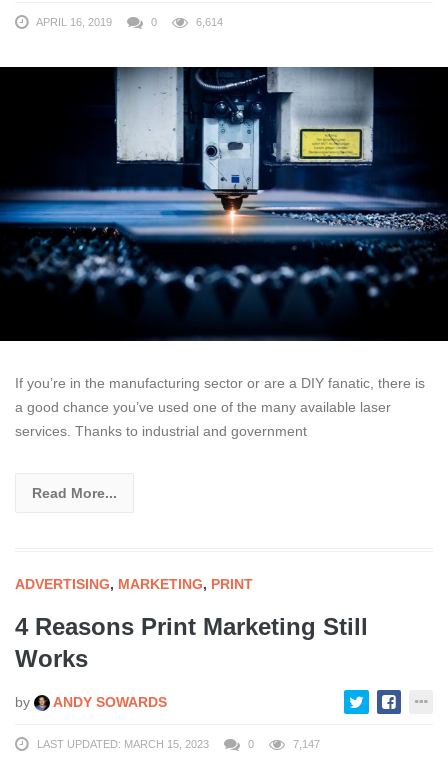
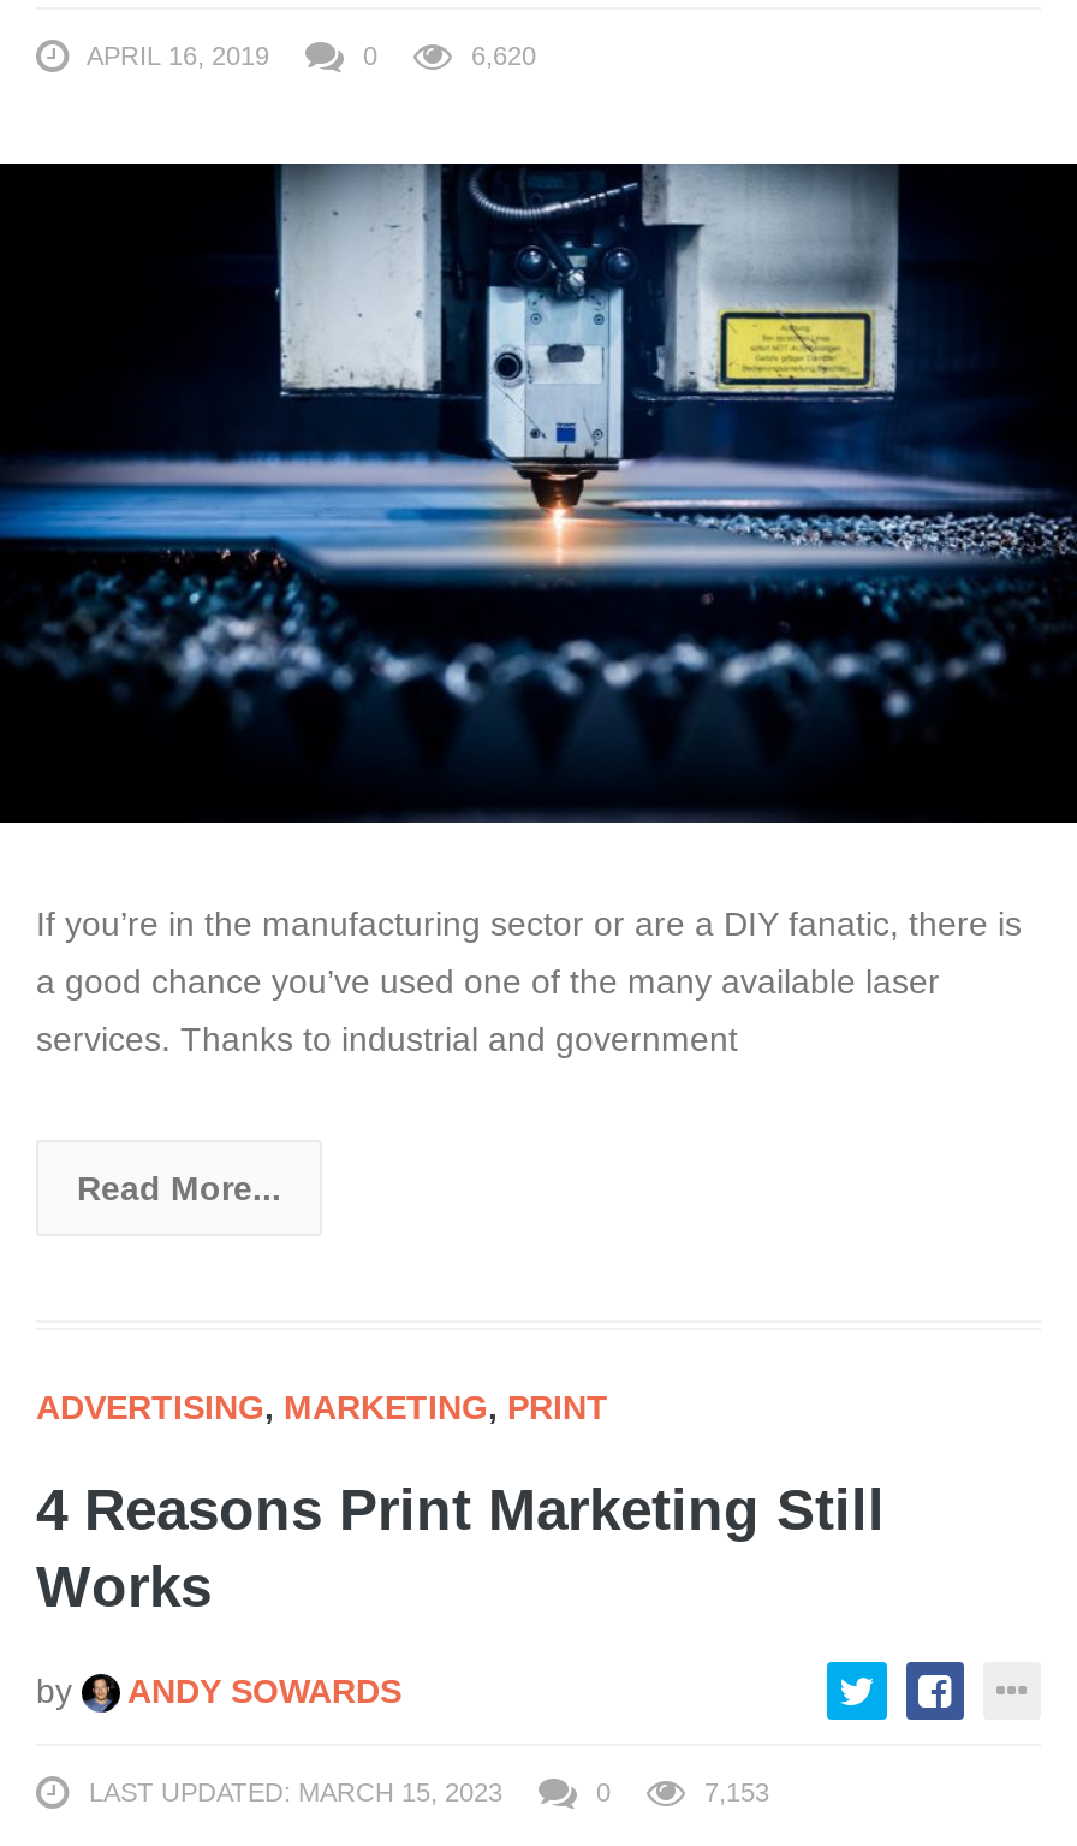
- 6,614
+ 6,620

- 7,147
+ 7,153
